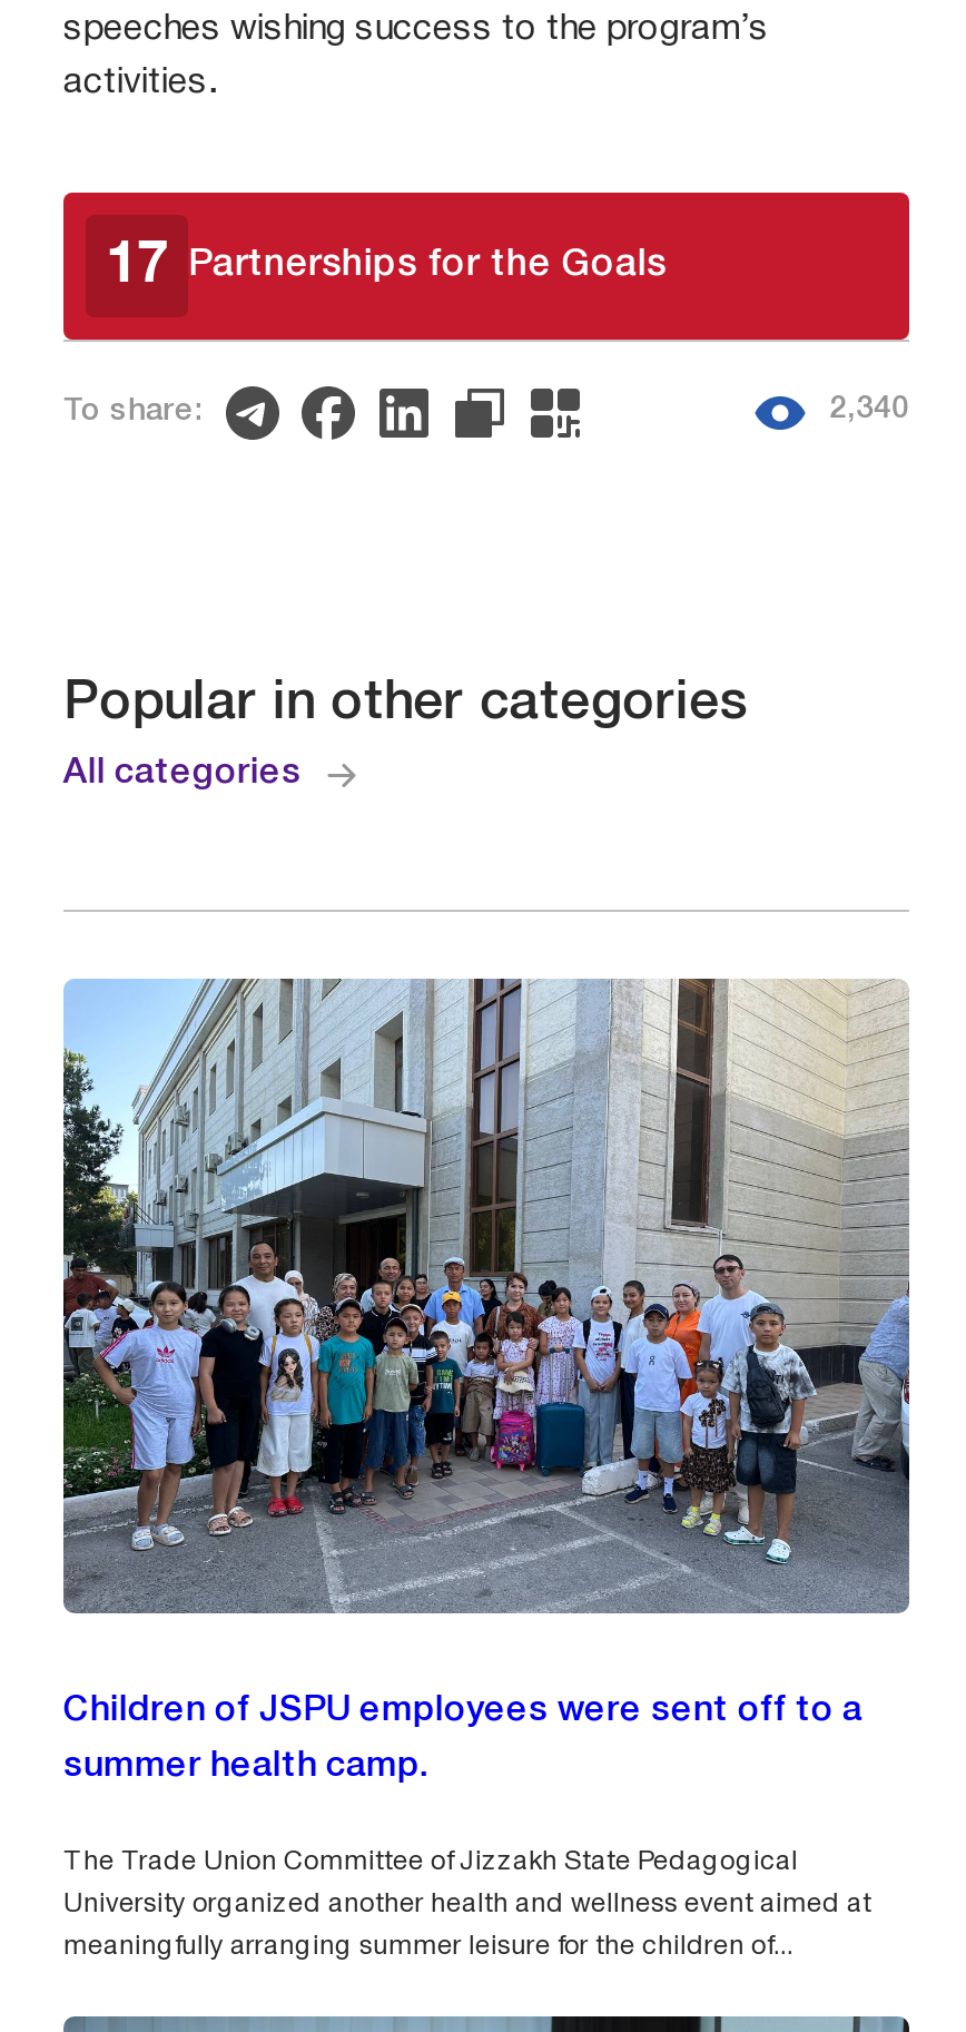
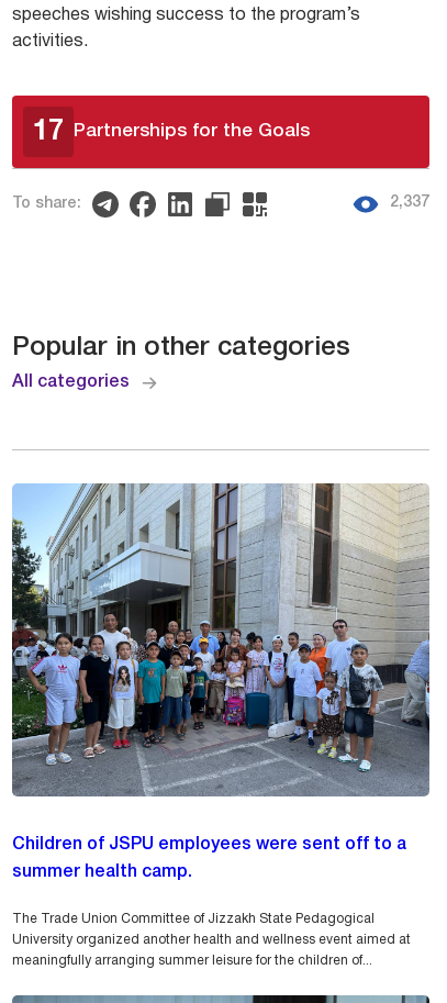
- 2,340
+ 2,337
